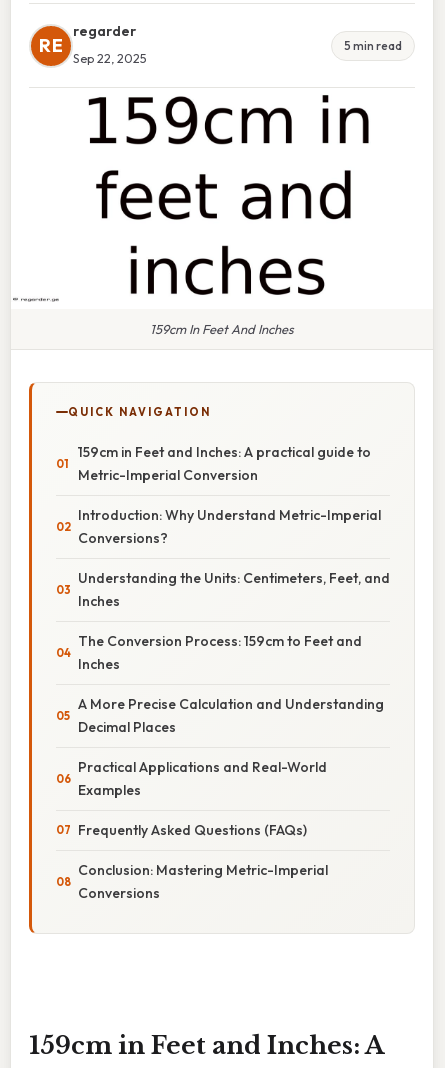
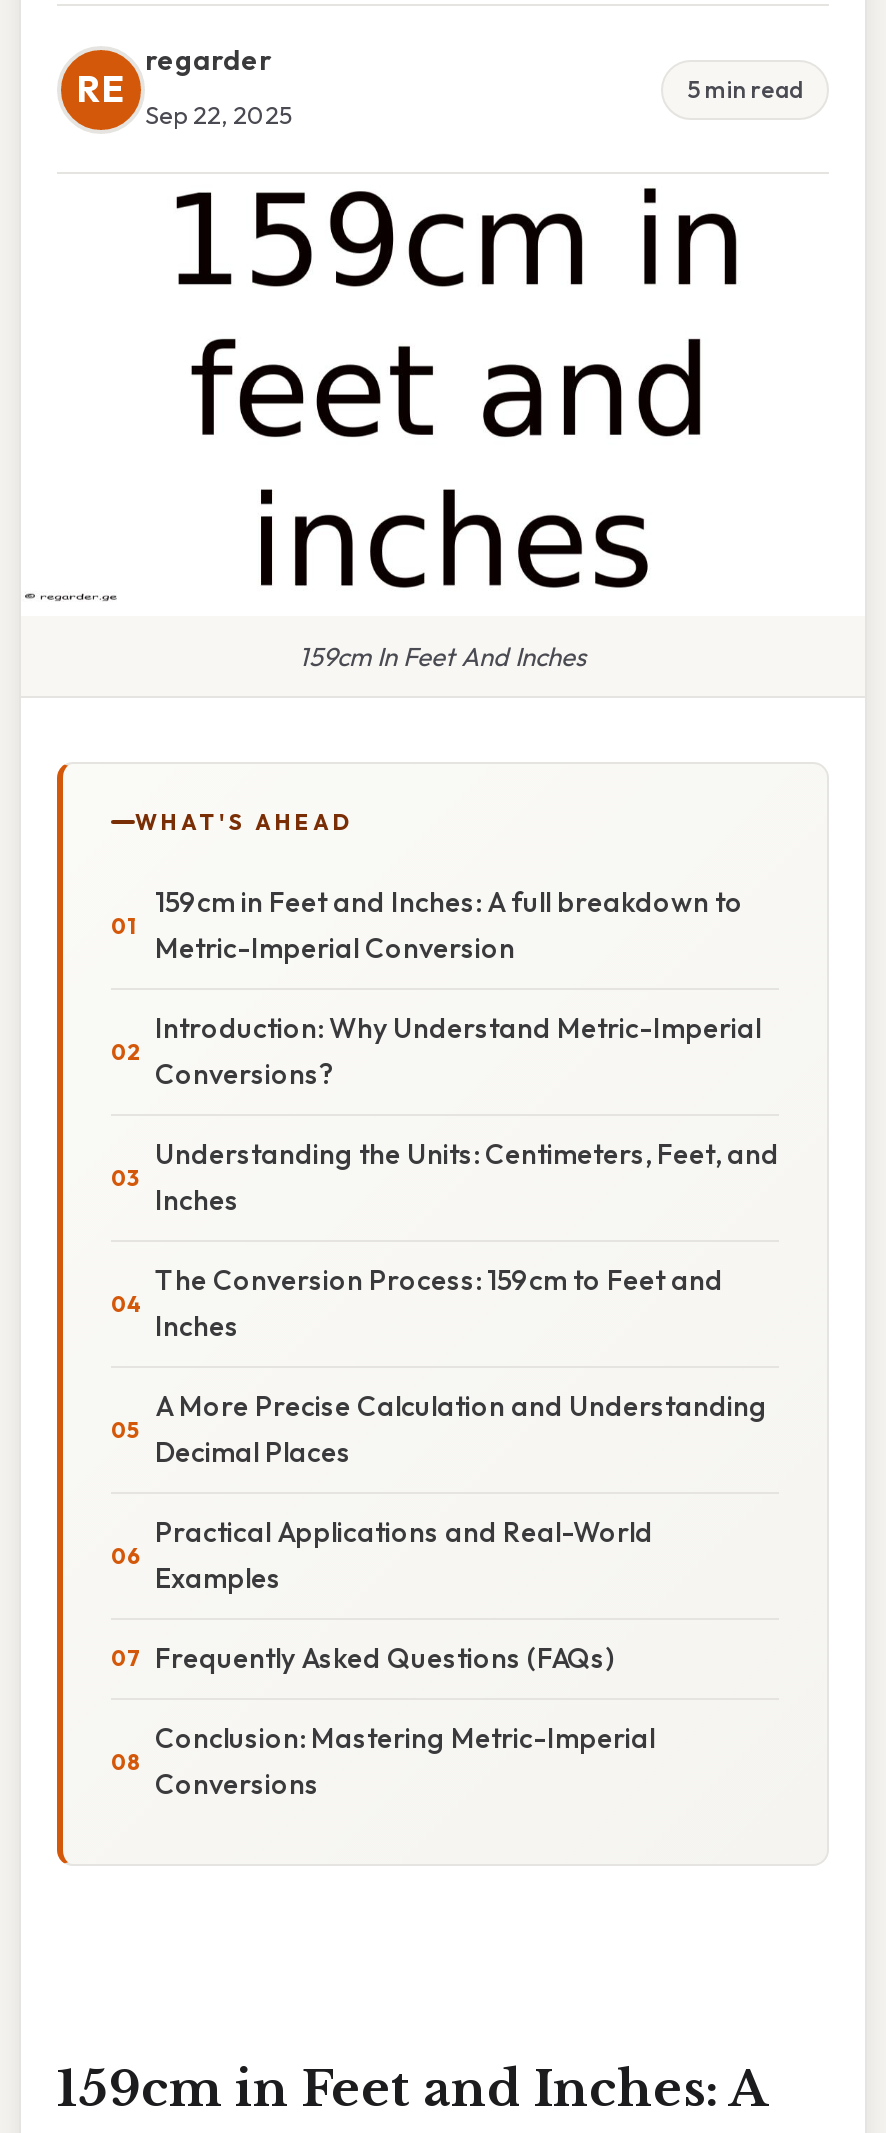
- QUICK NAVIGATION
+ WHAT'S AHEAD

- 159cm in Feet and Inches: A practical guide to
+ 159cm in Feet and Inches: A full breakdown to
